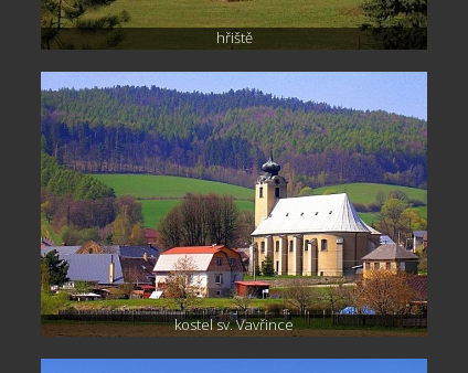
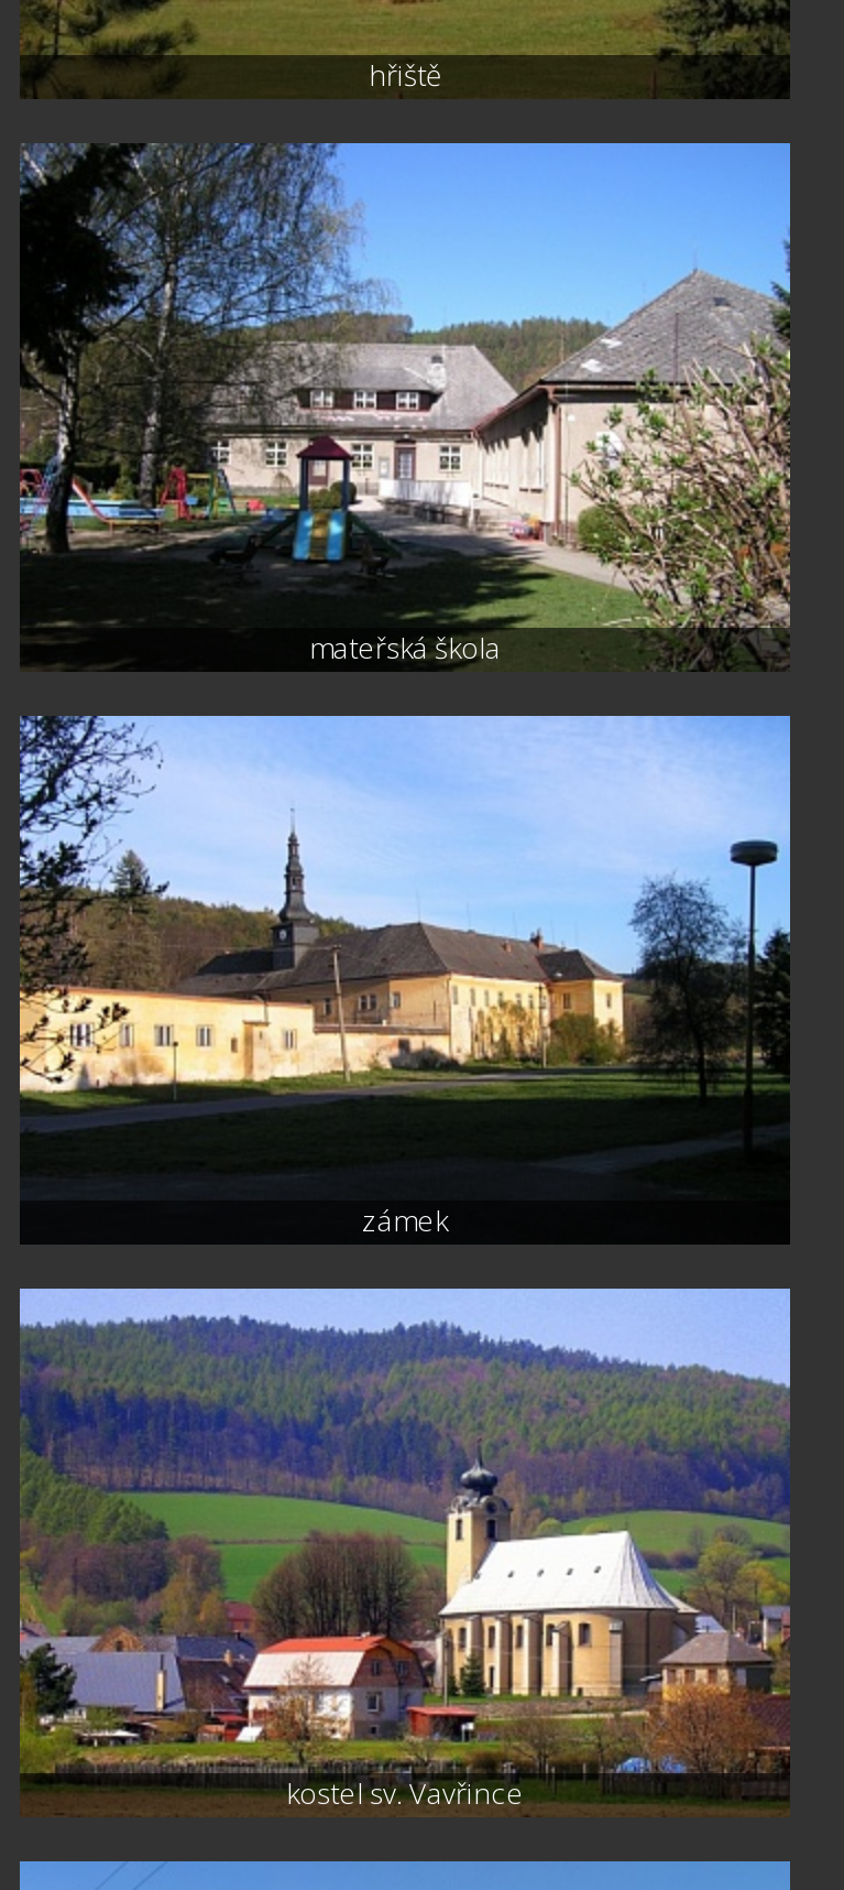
+ [image]
+ zámek

+ [image]
+ mateřská škola
